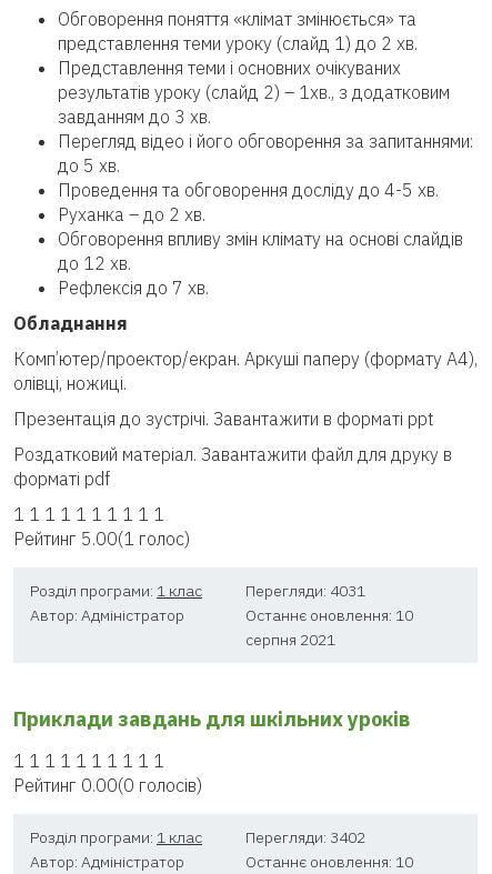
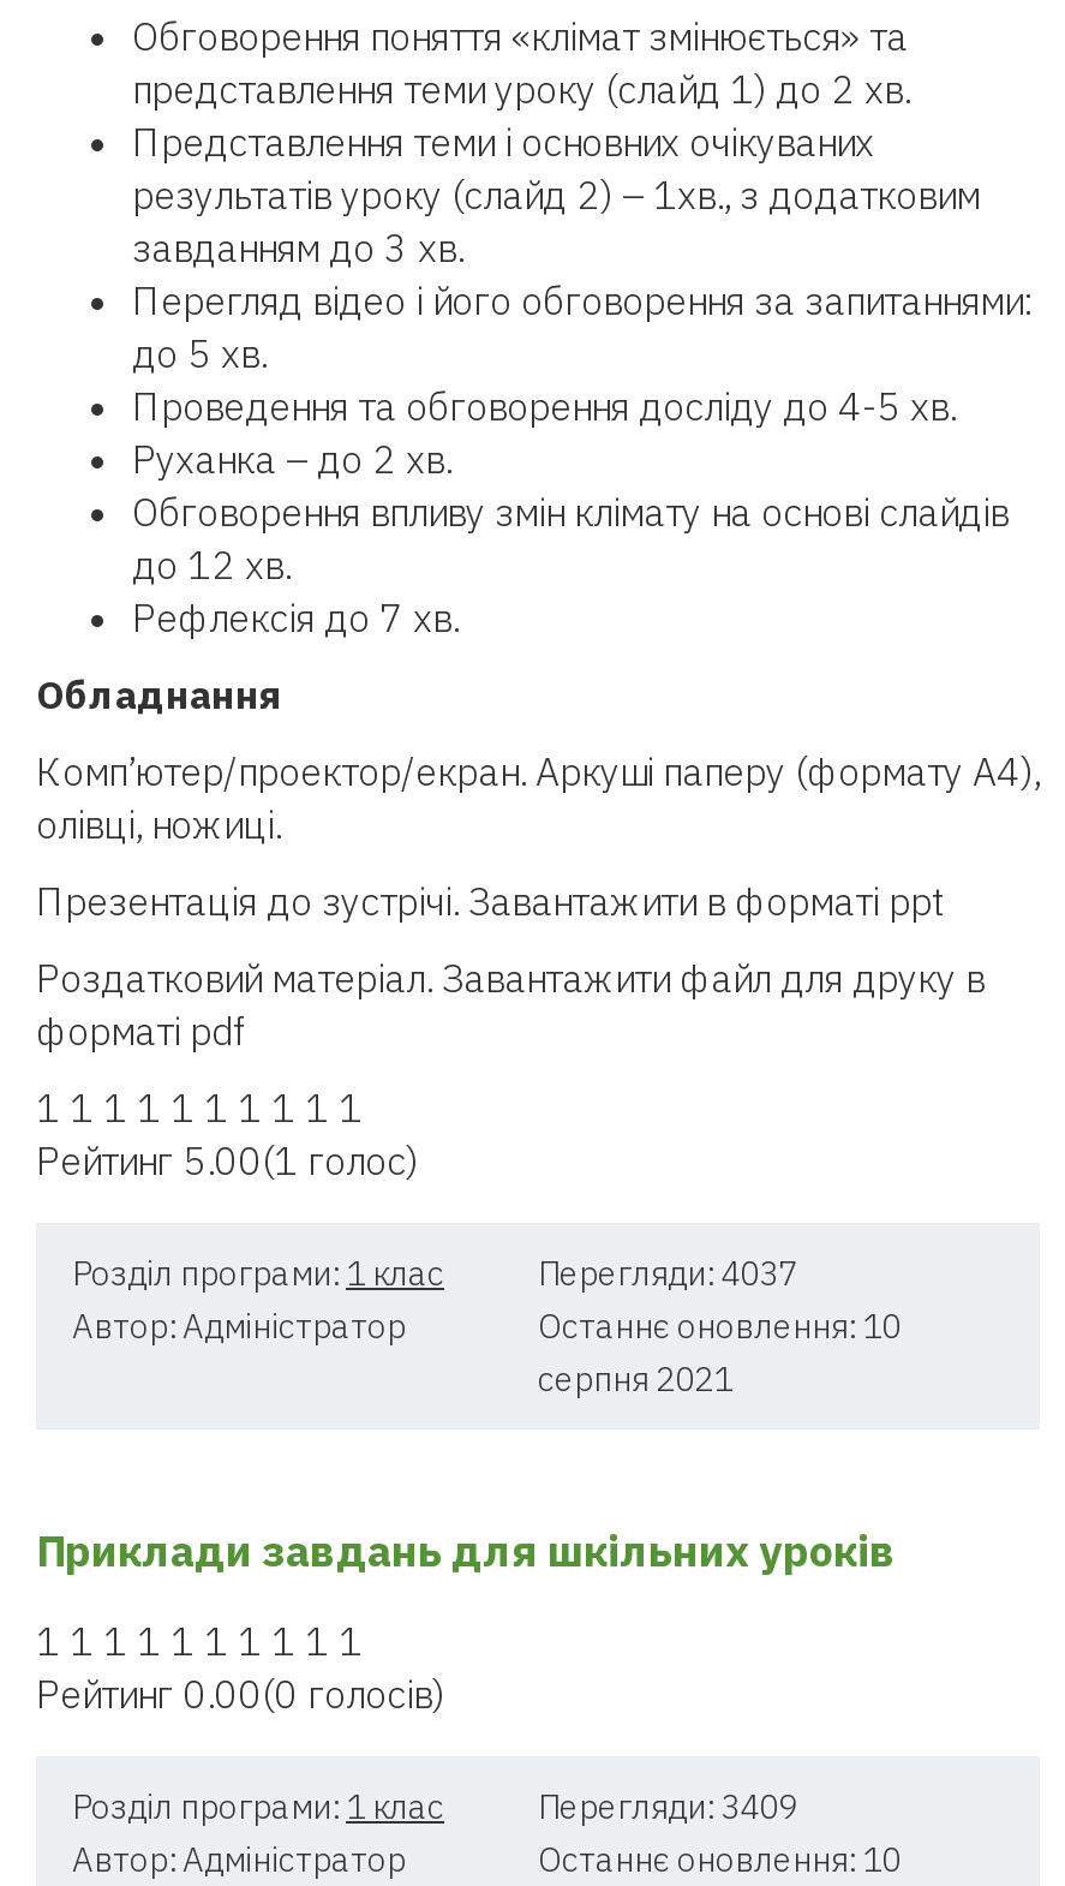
- Перегляди: 4031
+ Перегляди: 4037

- Перегляди: 3402
+ Перегляди: 3409
